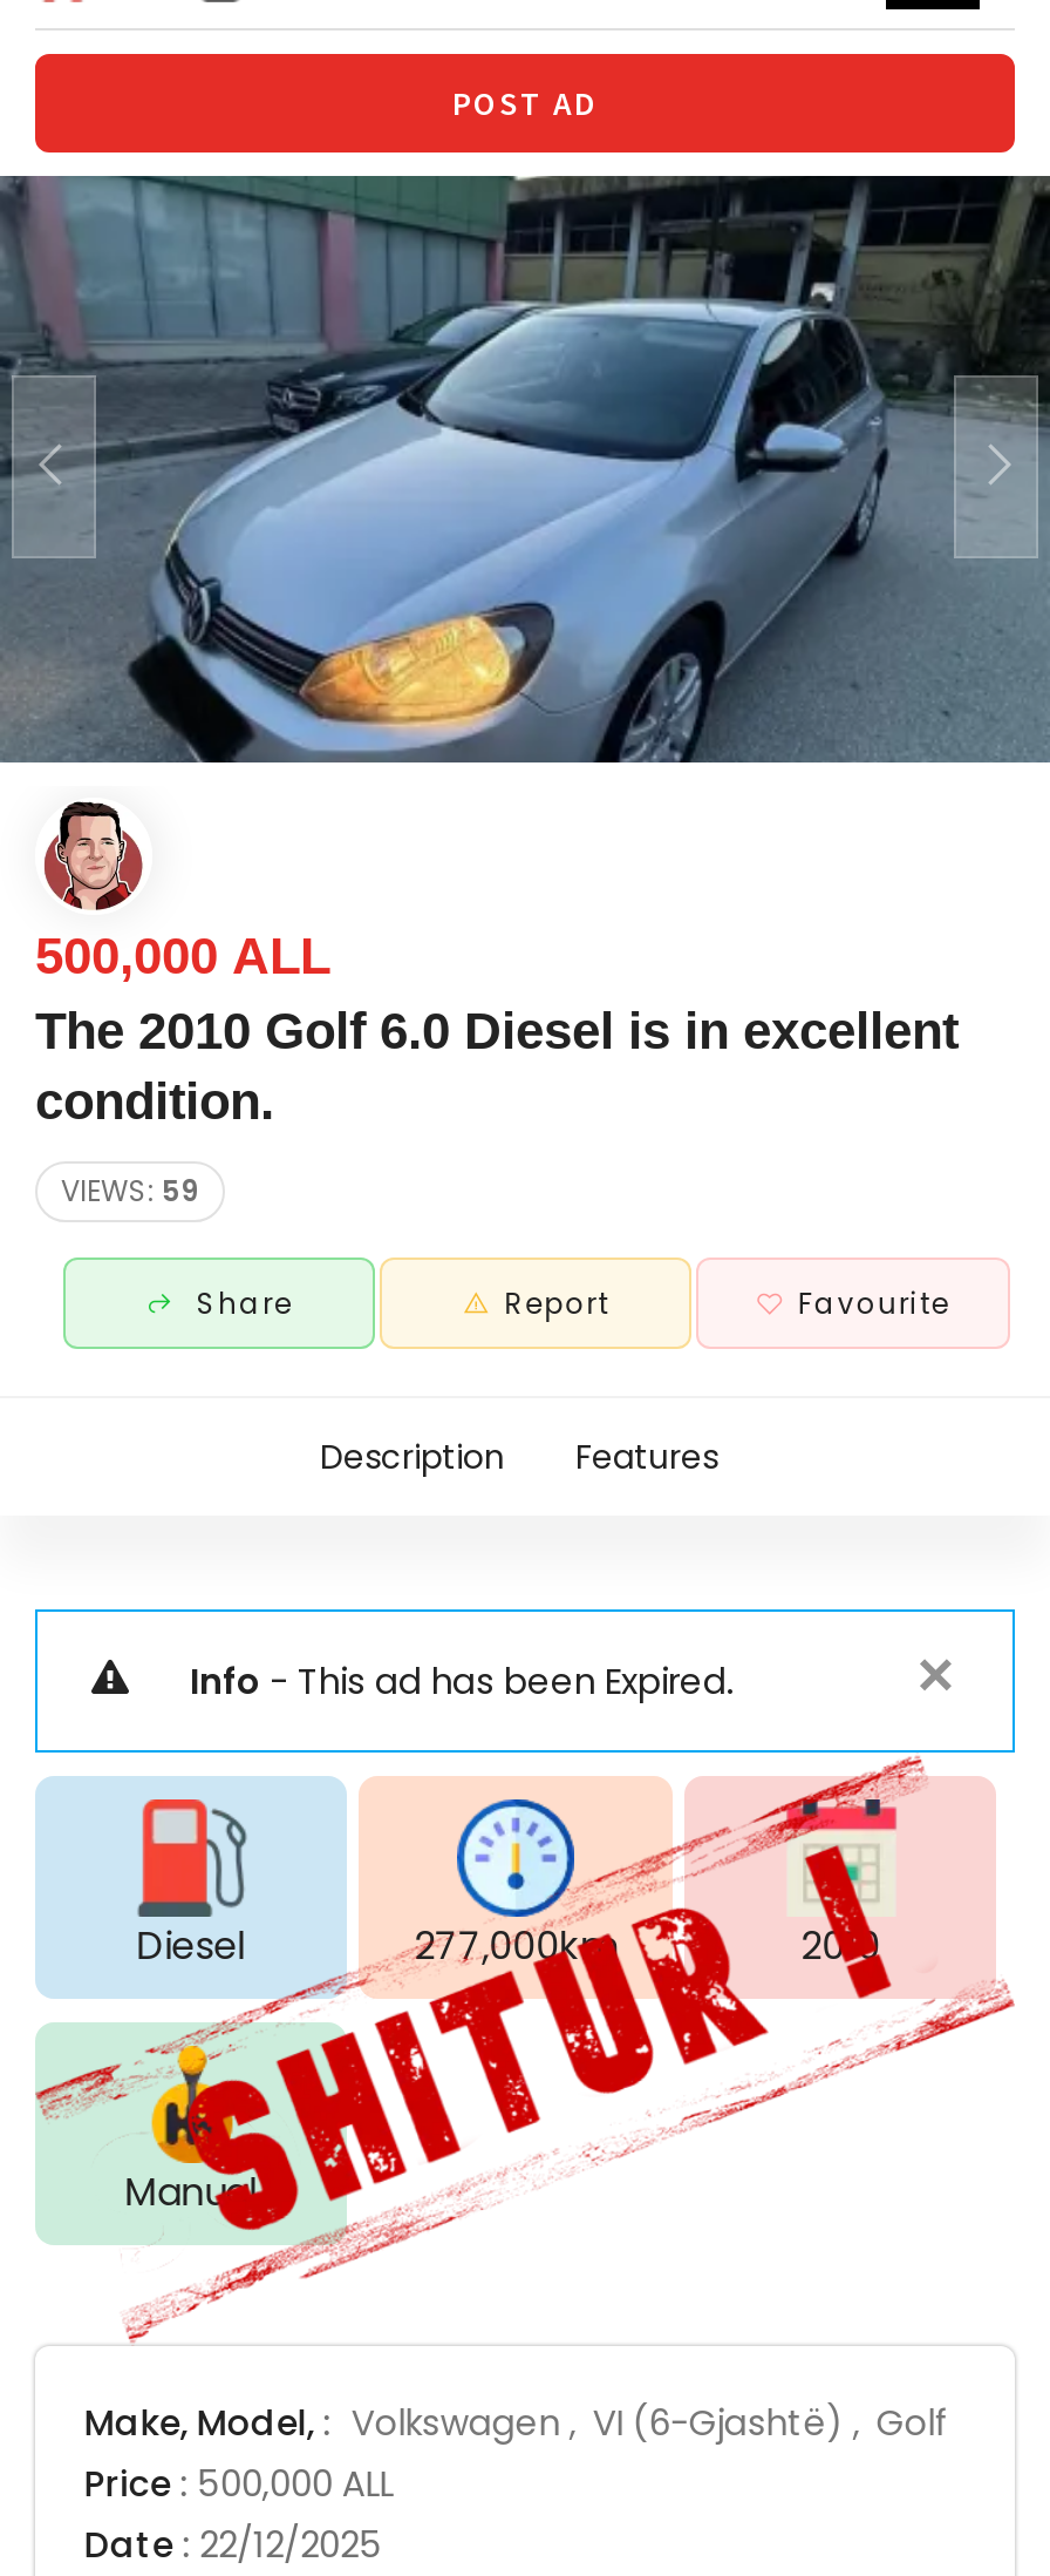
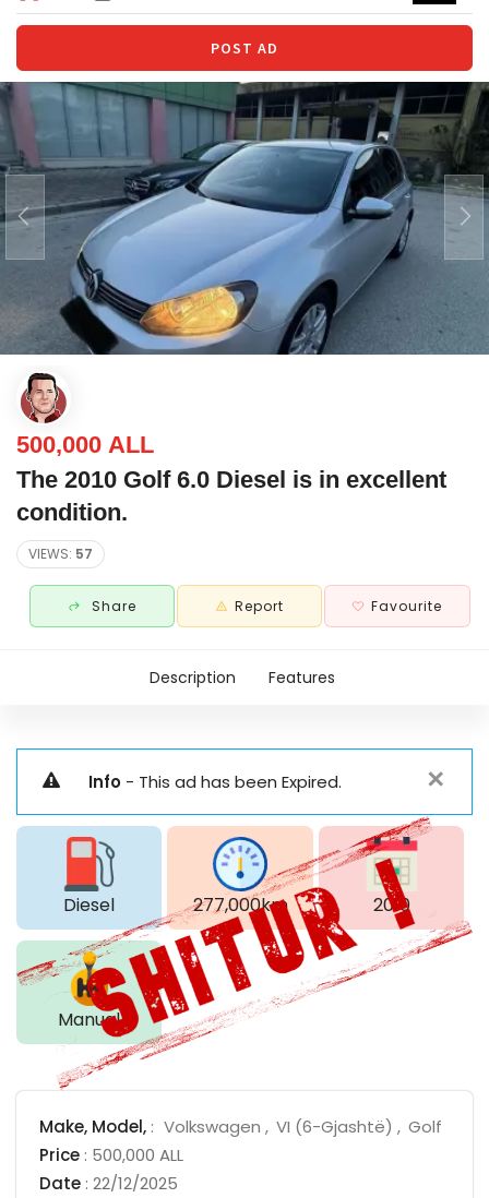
- VIEWS: 59
+ VIEWS: 57
